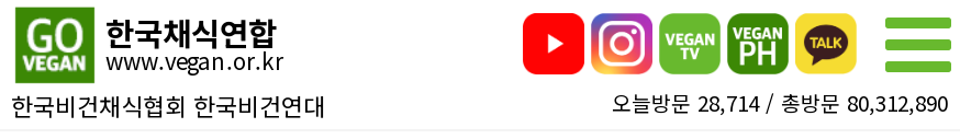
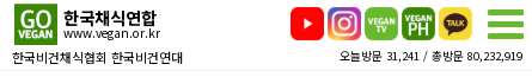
- 오늘방문 28,714 / 총방문 80,312,890
+ 오늘방문 31,241 / 총방문 80,232,919
